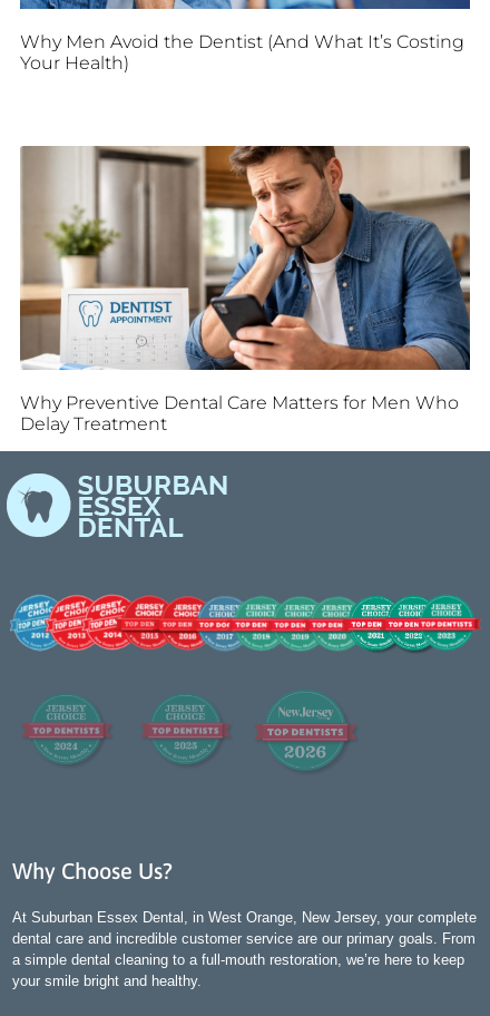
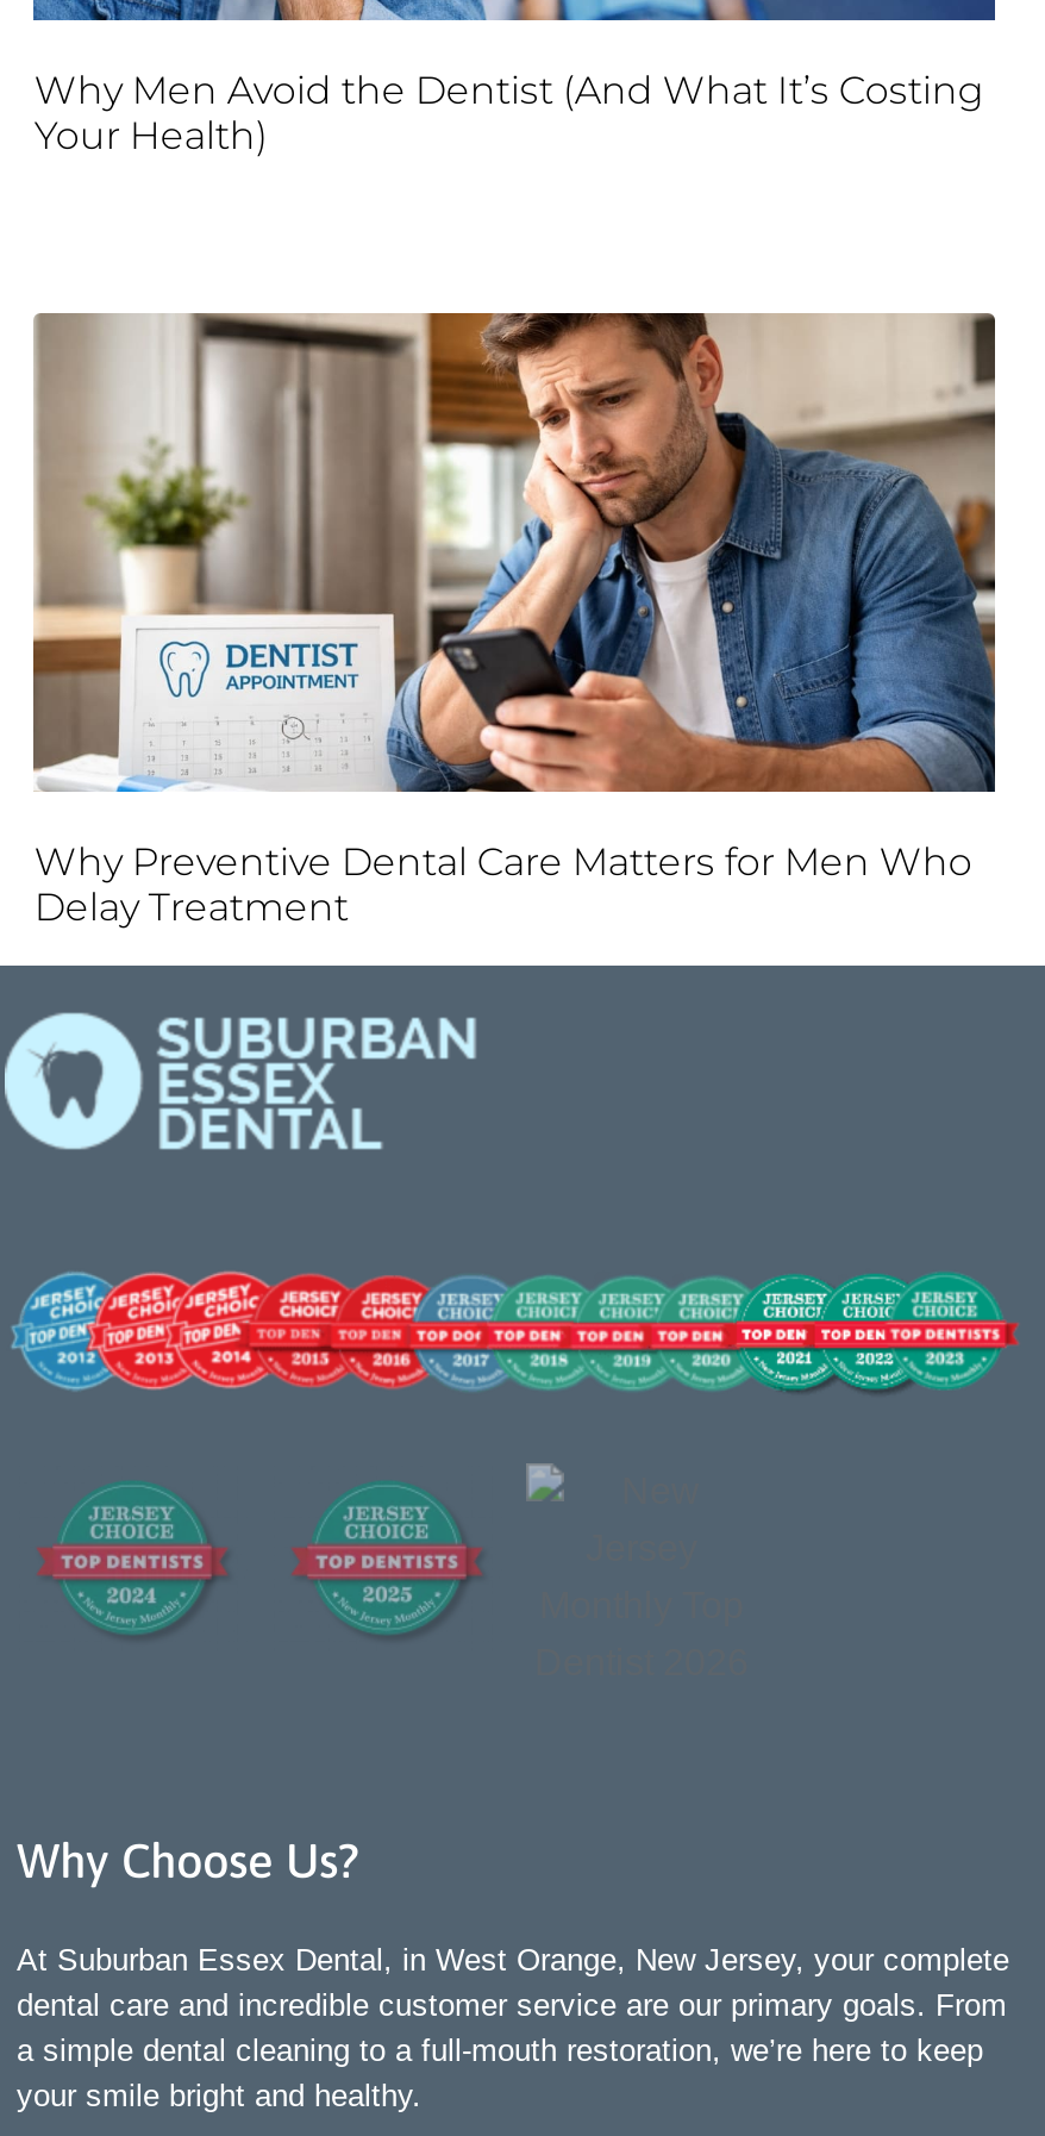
- [image]
